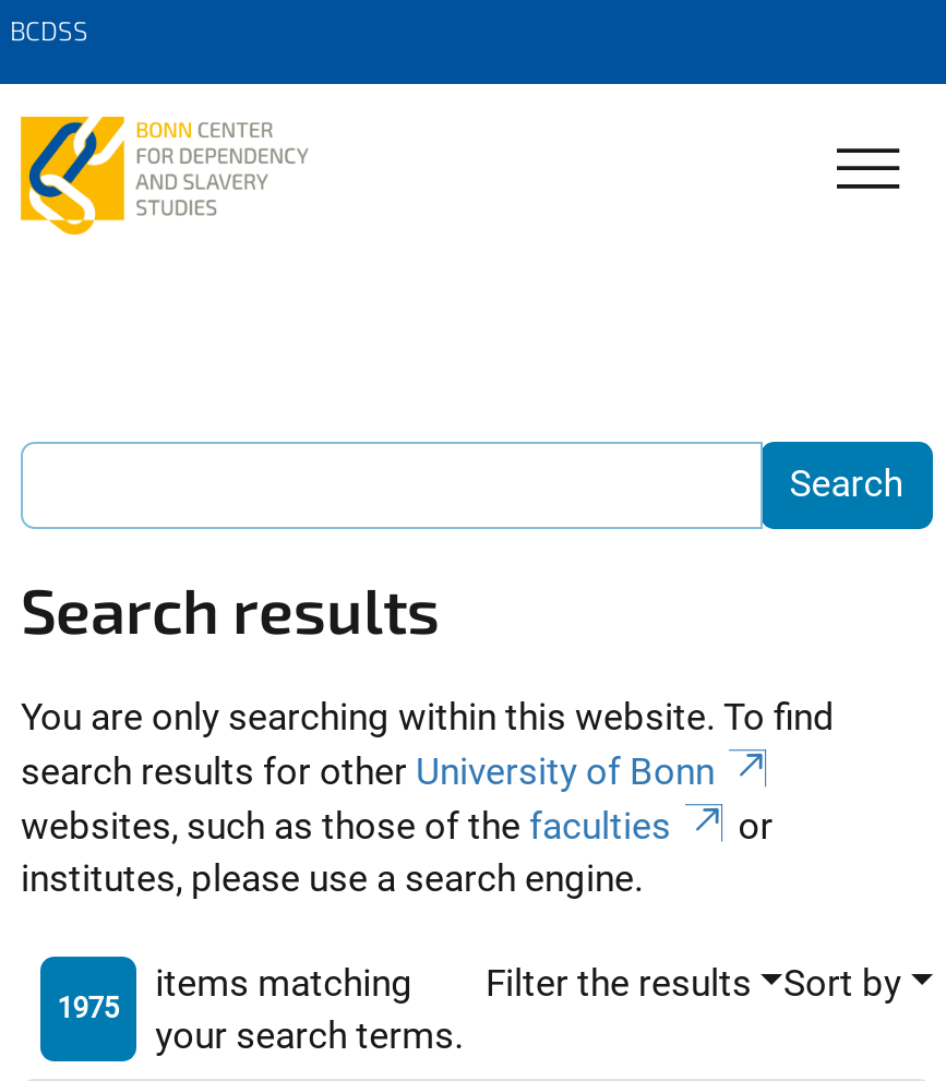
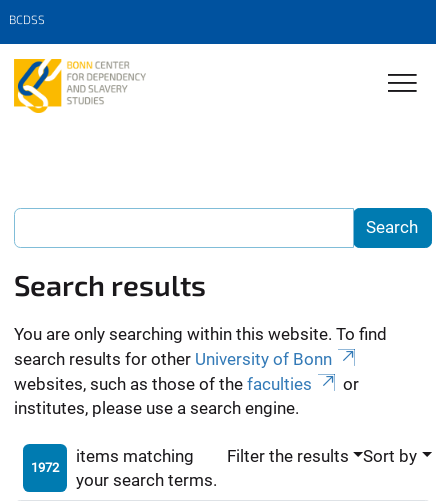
- 1975
+ 1972
